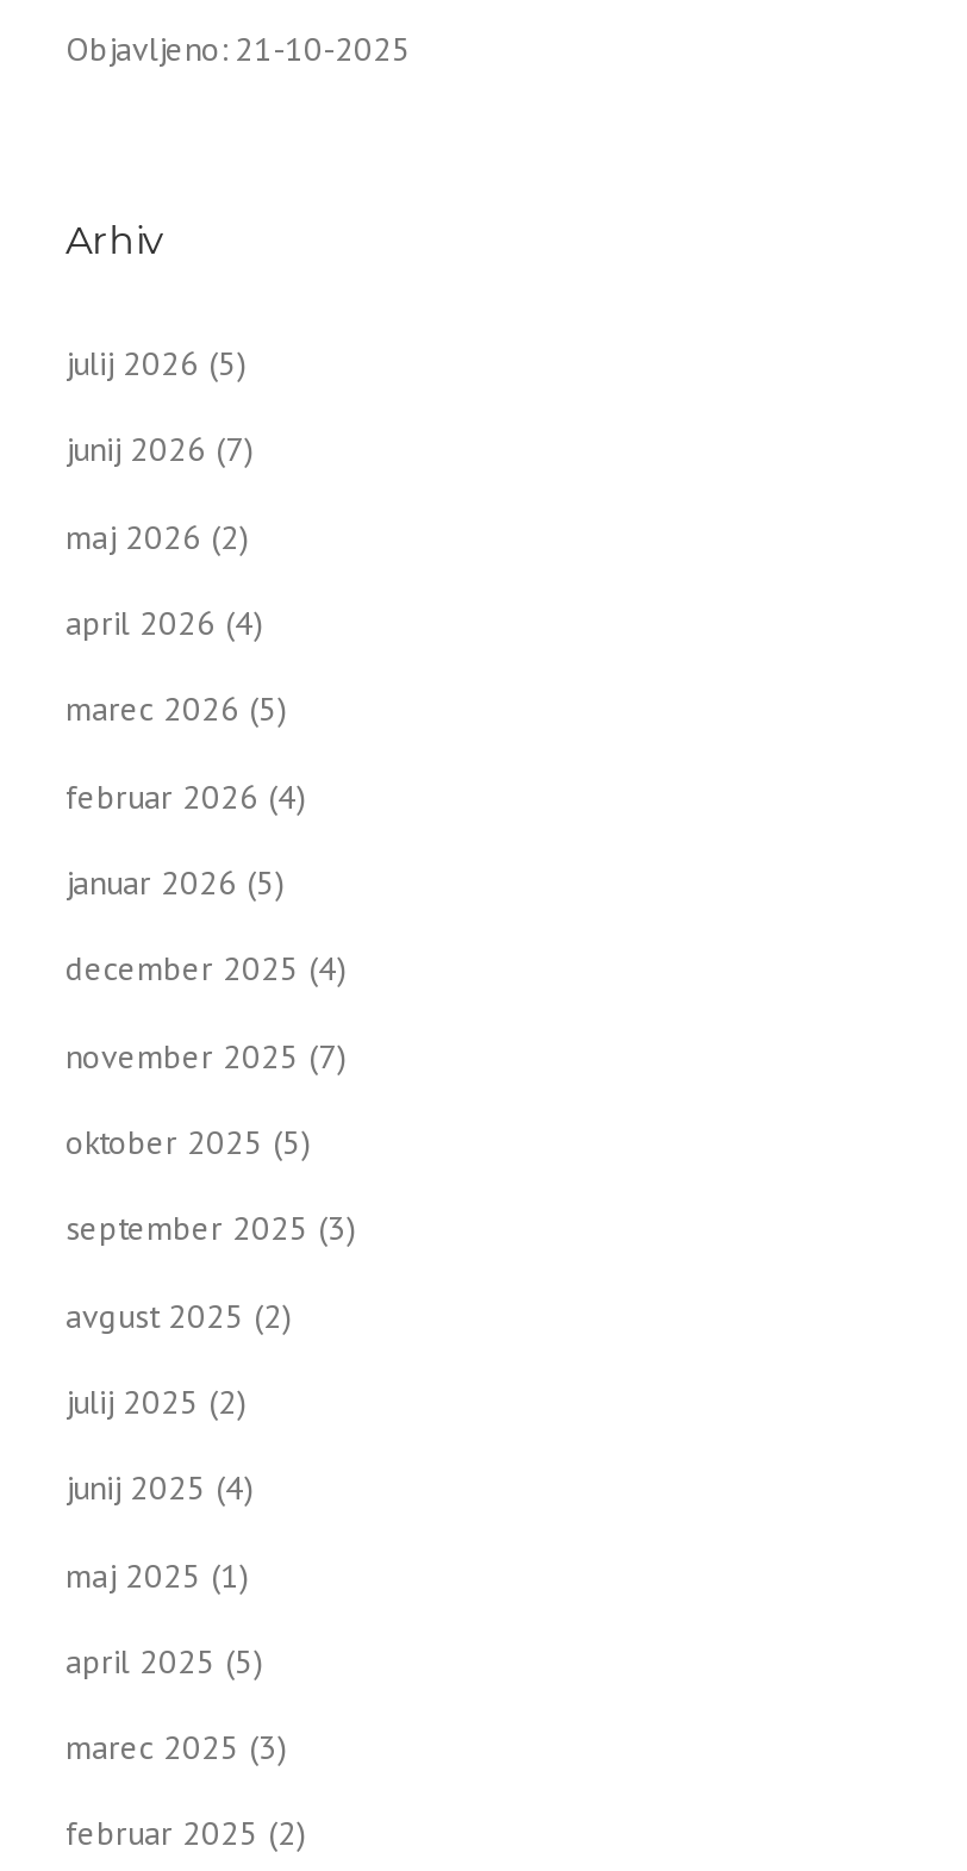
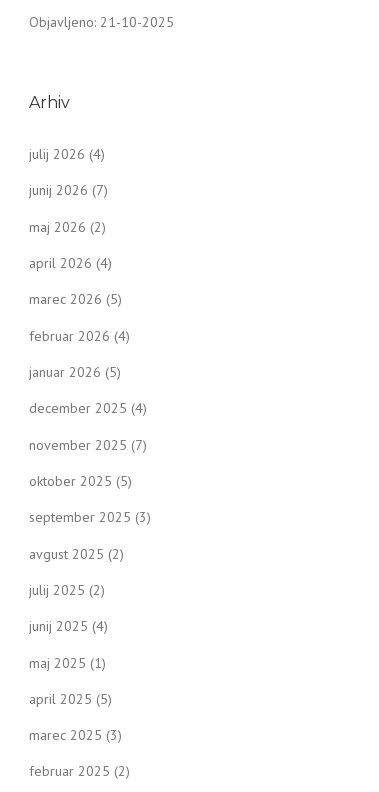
- julij 2026 (5)
+ julij 2026 (4)
